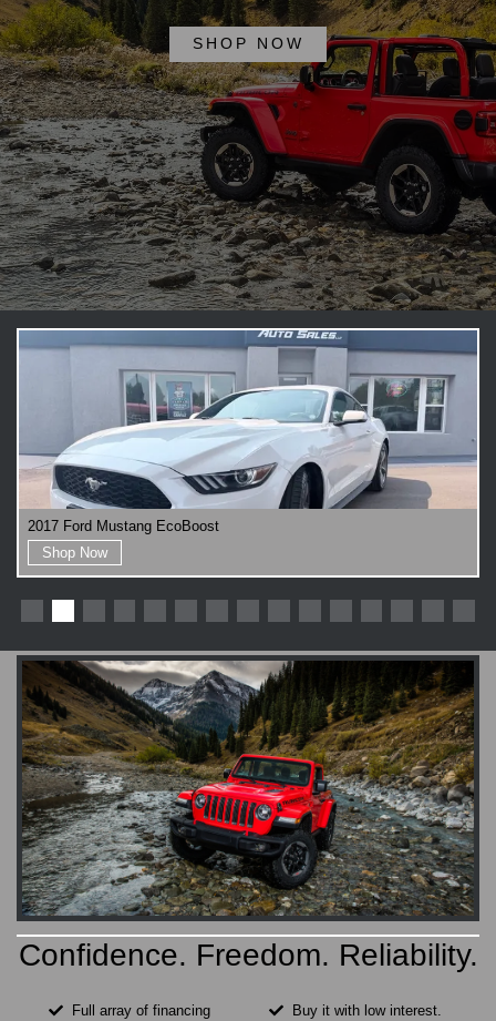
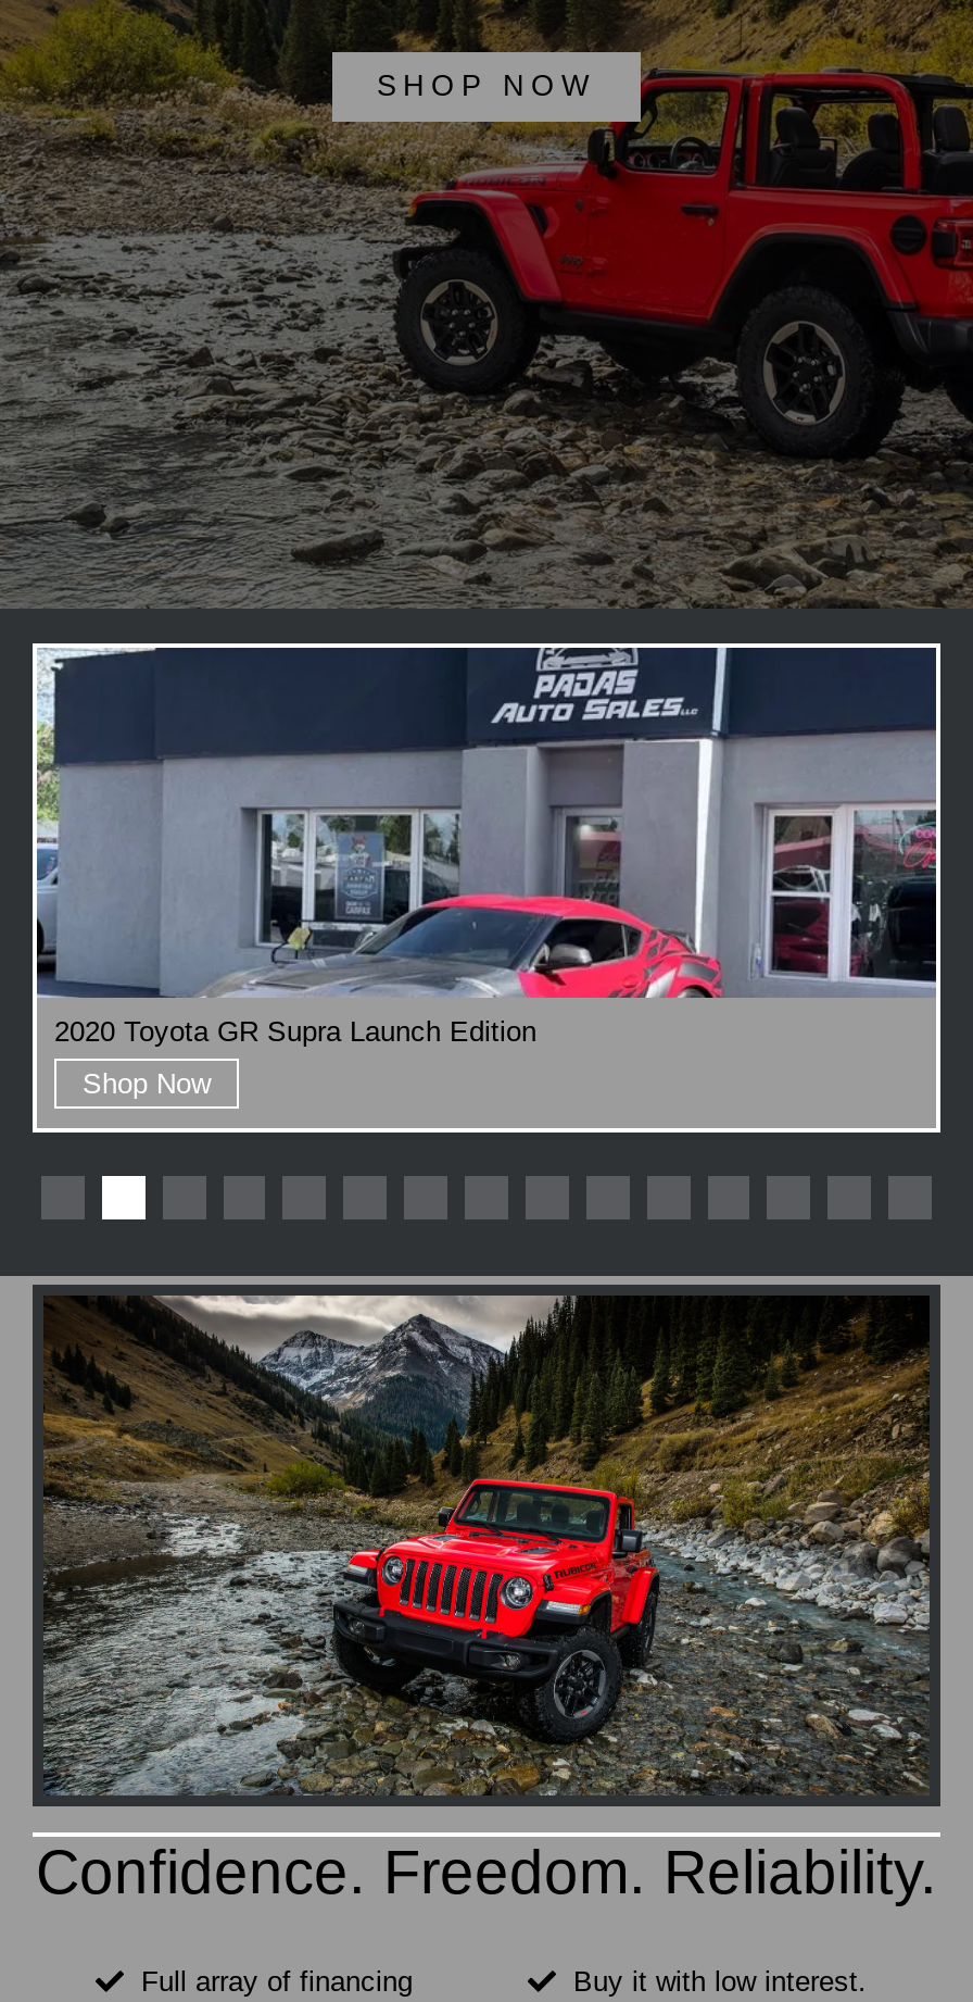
- [image]
- 2017 Ford Mustang EcoBoost
+ [image]
+ 2020 Toyota GR Supra Launch Edition
